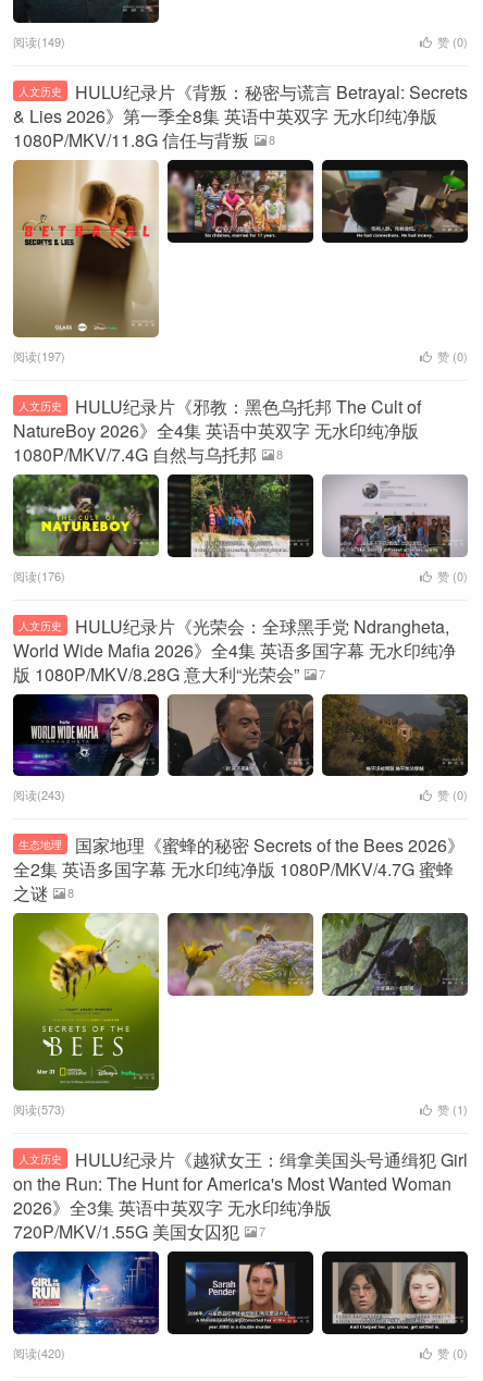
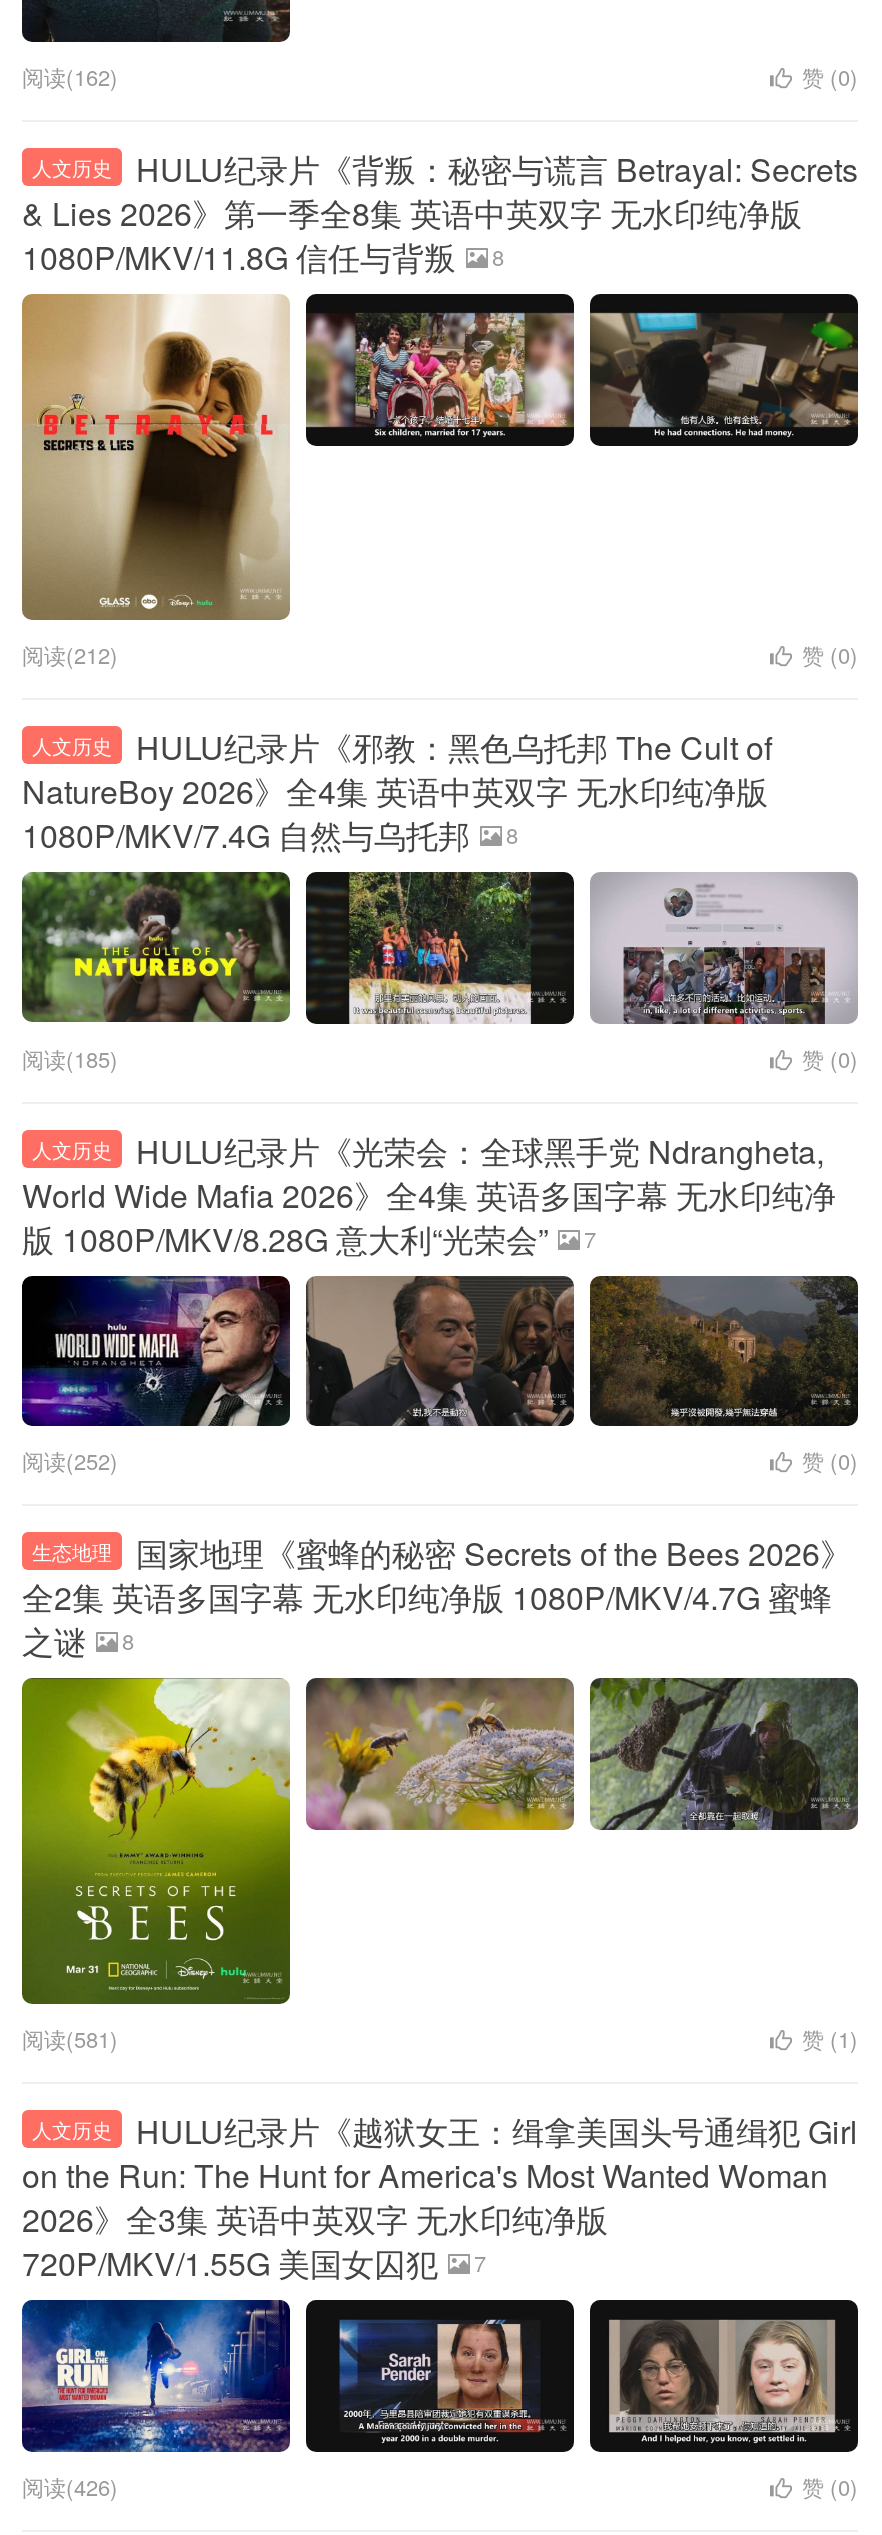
- 阅读(149)
+ 阅读(162)

- 阅读(197)
+ 阅读(212)

- 阅读(176)
+ 阅读(185)

- 阅读(243)
+ 阅读(252)

- 阅读(573)
+ 阅读(581)

- 阅读(420)
+ 阅读(426)
